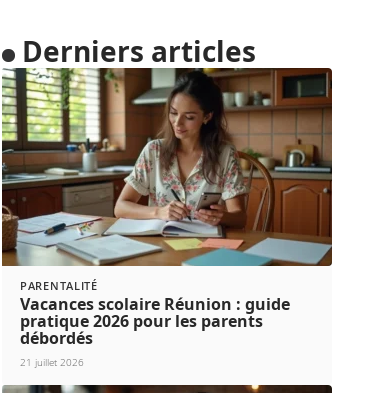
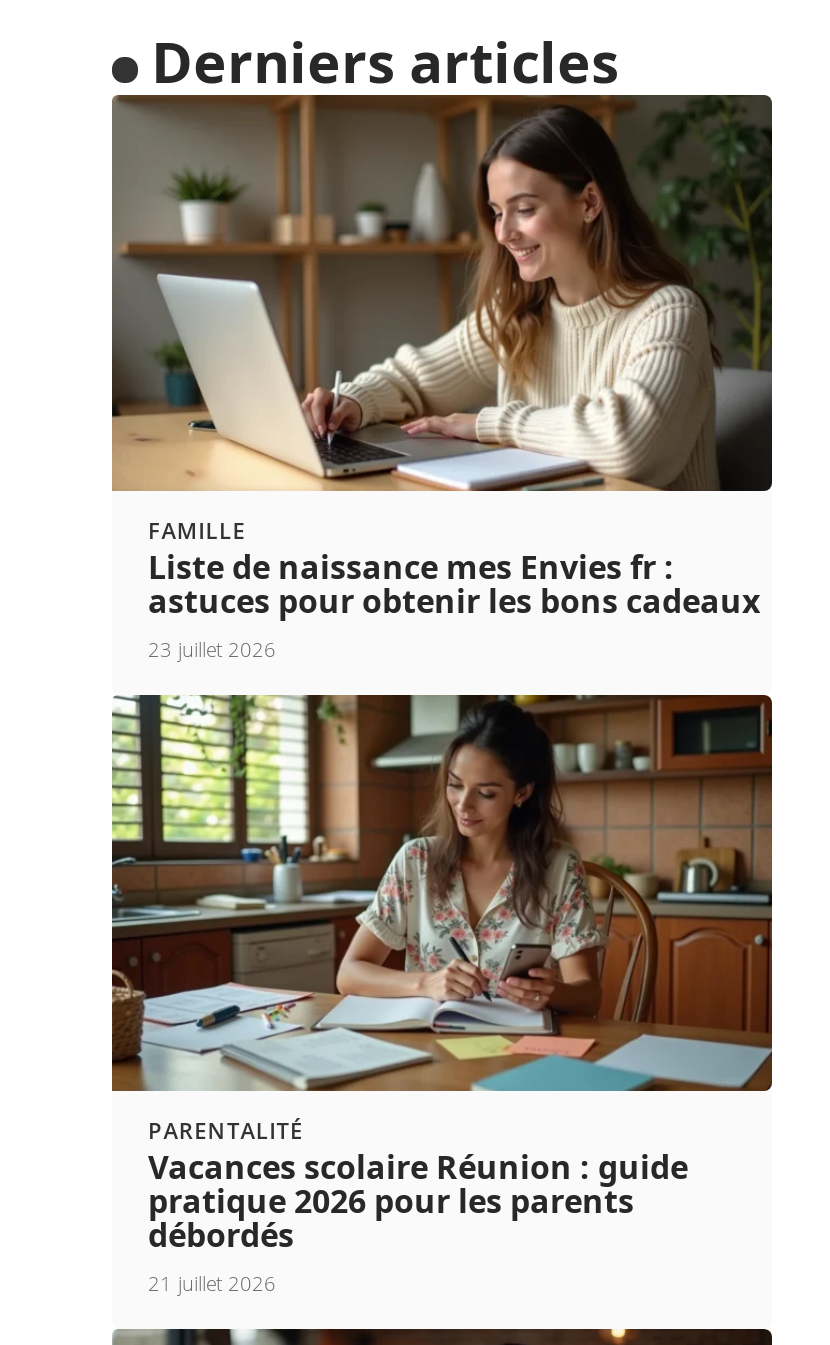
+ [image]
+ FAMILLE
+ Liste de naissance mes Envies fr :
+ astuces pour obtenir les bons cadeaux
+ 23 juillet 2026
